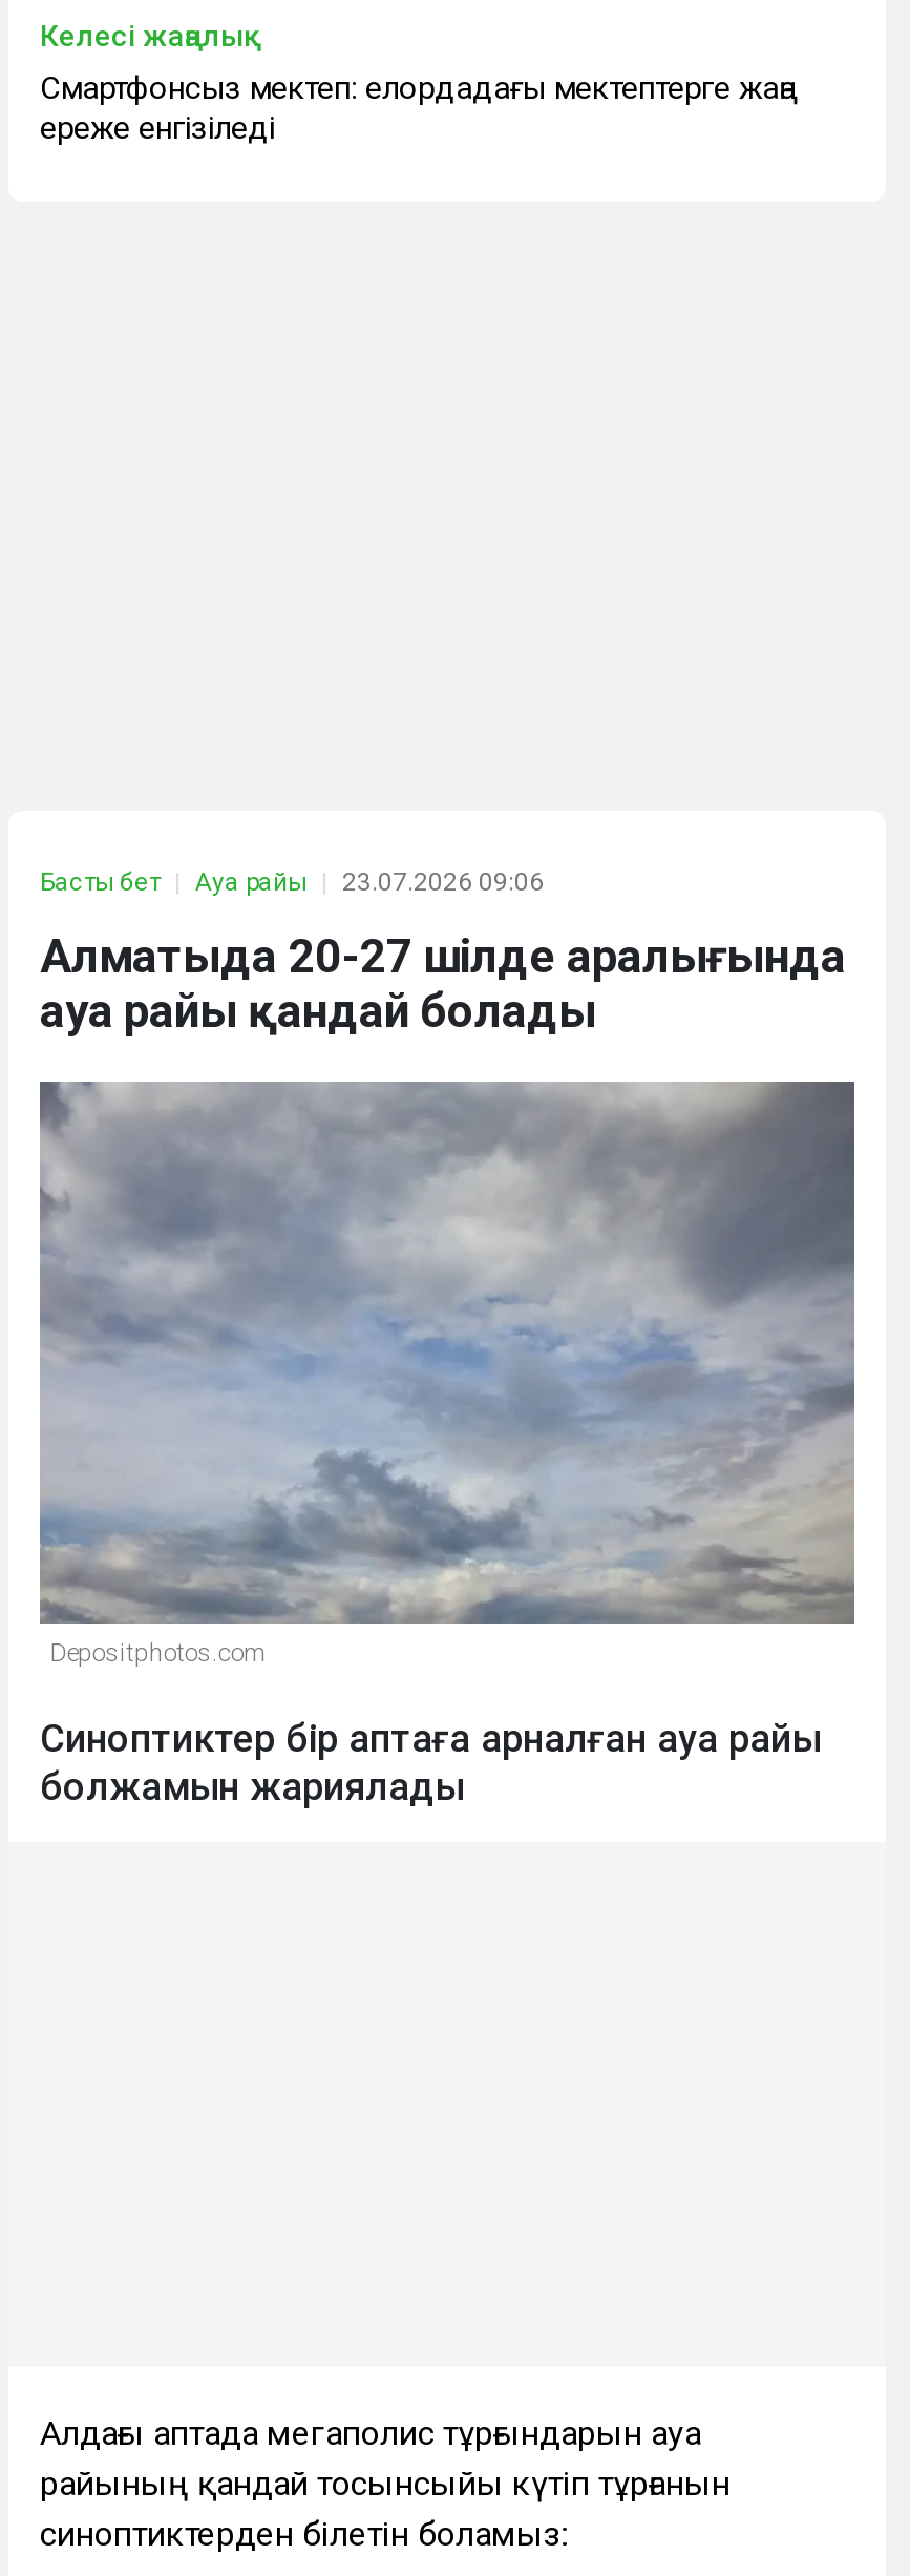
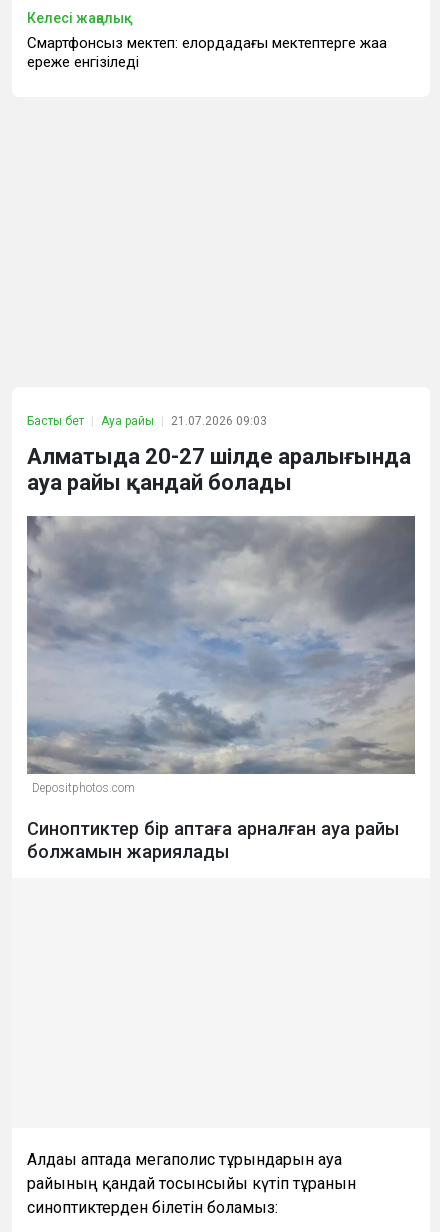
- Басты бет Ауа райы 23.07.2026 09:06
+ Басты бет Ауа райы 21.07.2026 09:03
